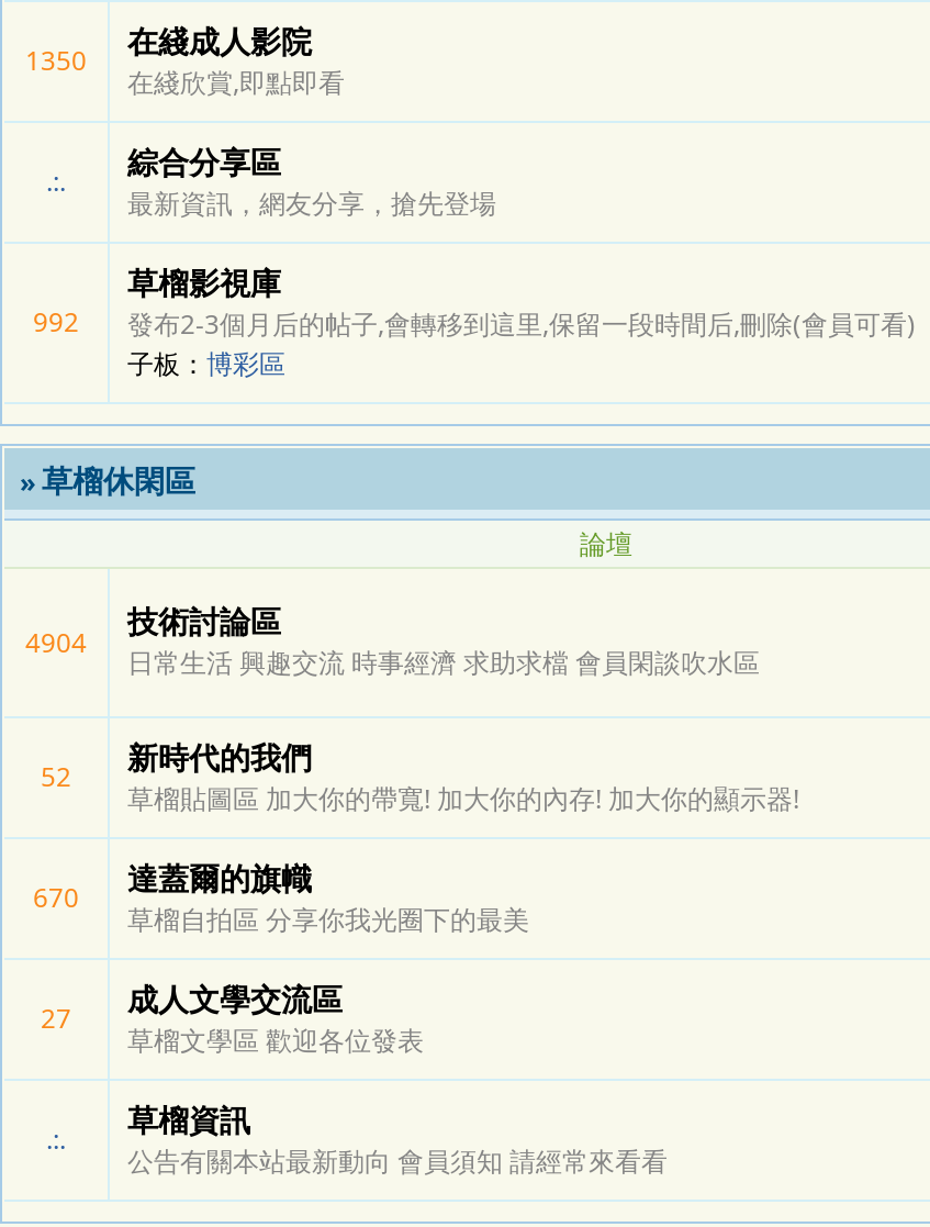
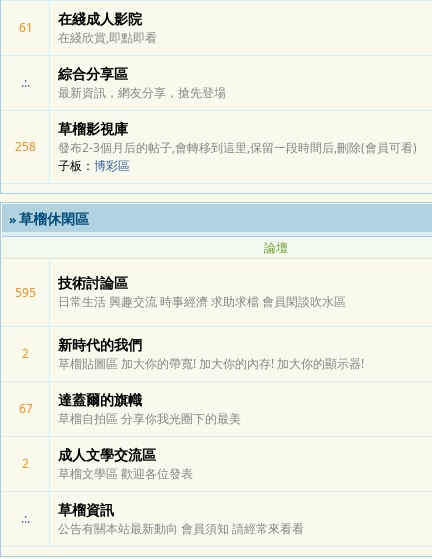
- 1350 在綫成人影院
+ 61 在綫成人影院

- 992 發布2-3個月后的帖子,會轉移到這里,保留一段時間后,刪除(會員可看)
+ 258 發布2-3個月后的帖子,會轉移到這里,保留一段時間后,刪除(會員可看)

- 4904
+ 595

- 52 新時代的我們
+ 2 新時代的我們

- 670 達蓋爾的旗幟
+ 67 達蓋爾的旗幟

- 27 成人文學交流區
+ 2 成人文學交流區
